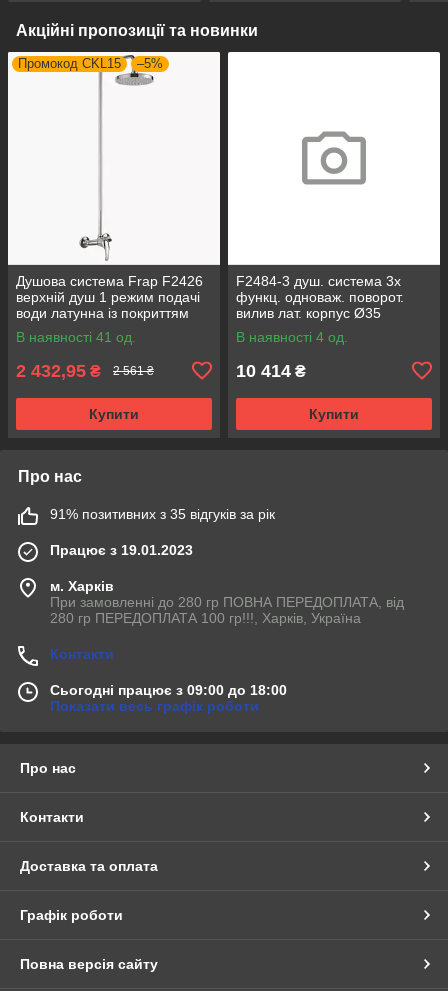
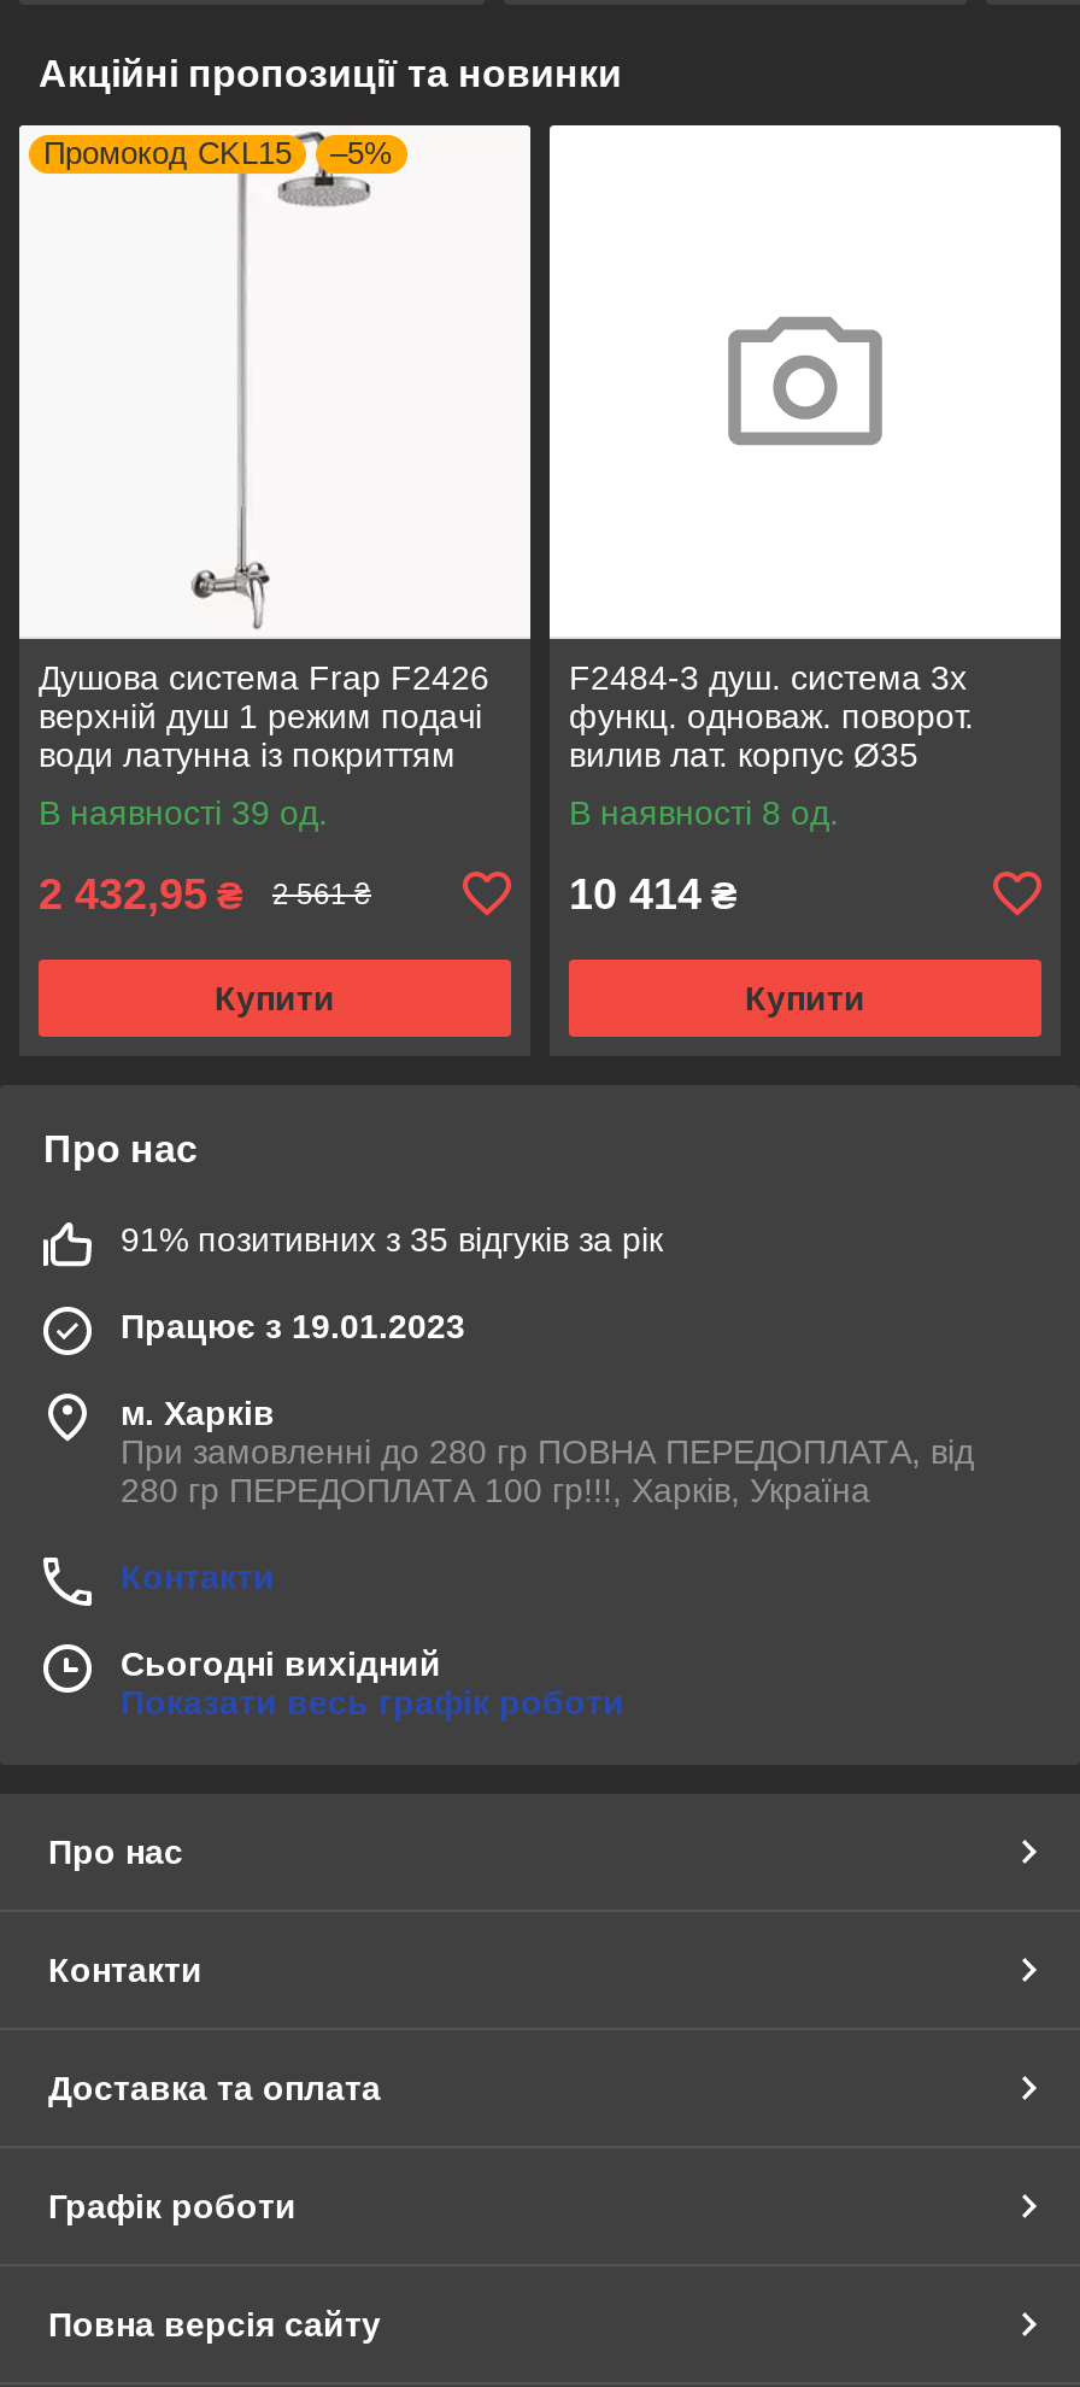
- В наявності 41 од.
+ В наявності 39 од.

- В наявності 4 од.
+ В наявності 8 од.

- Сьогодні працює з 09:00 до 18:00
+ Сьогодні вихідний
